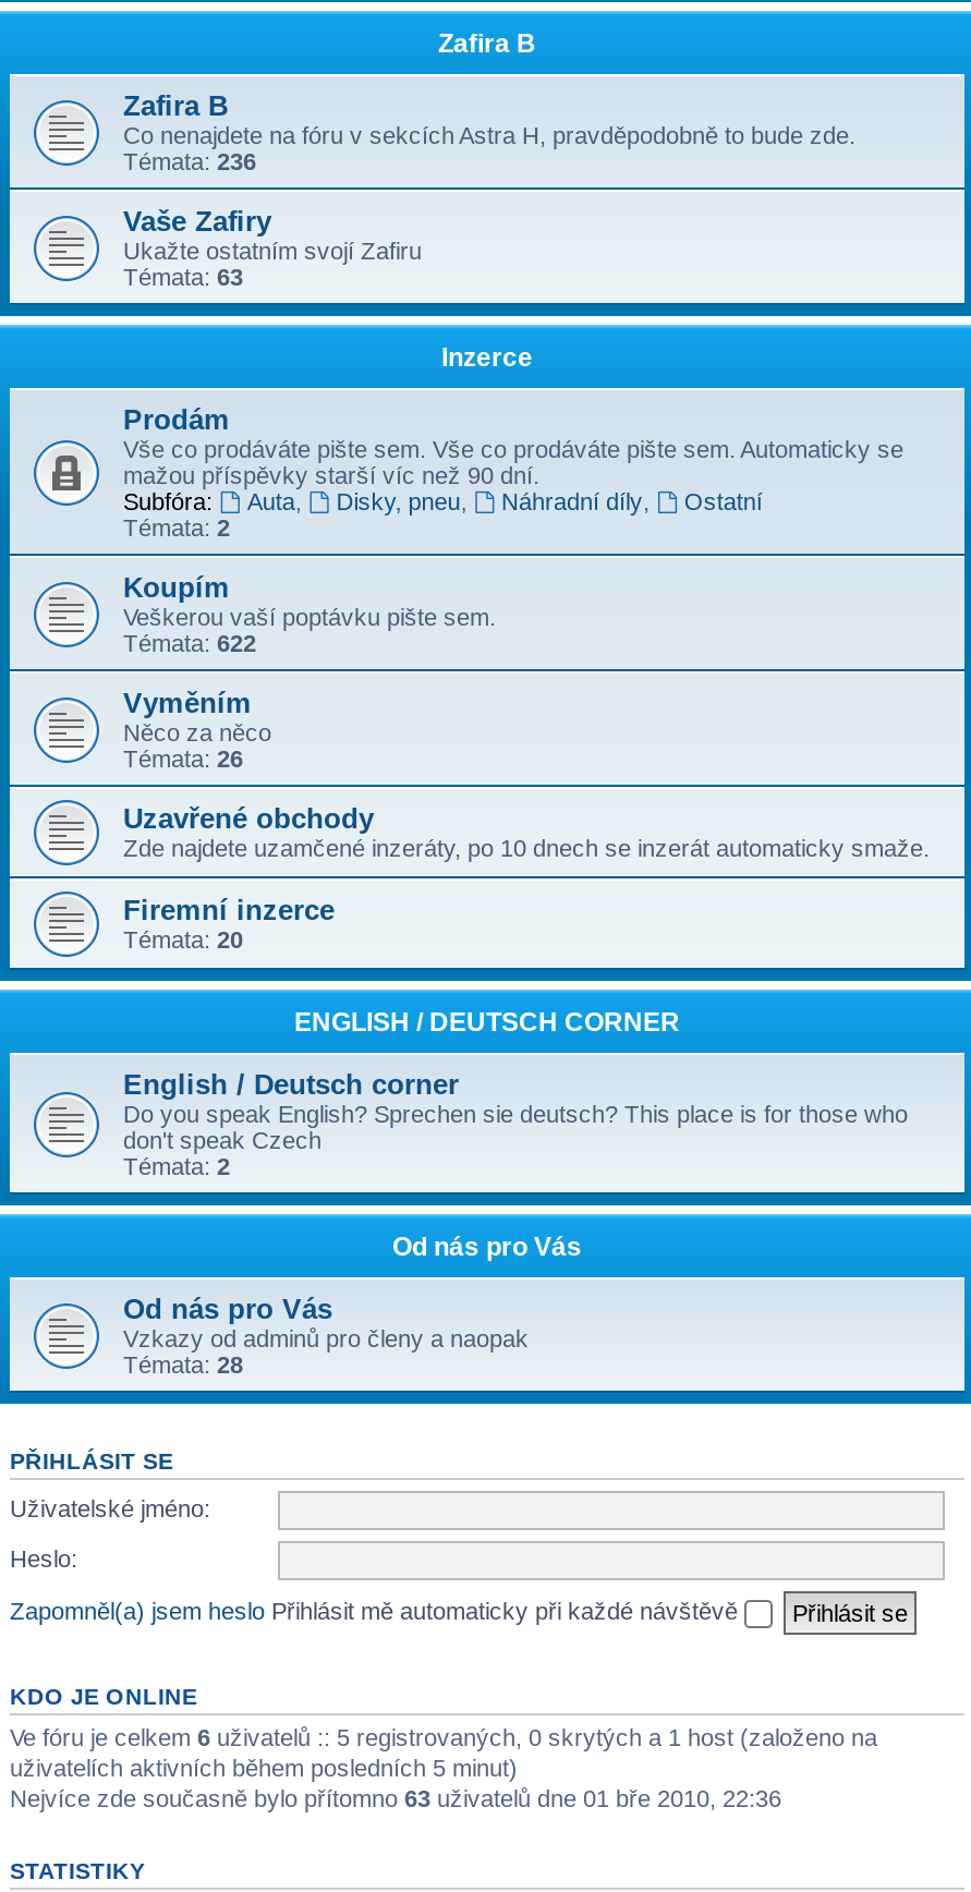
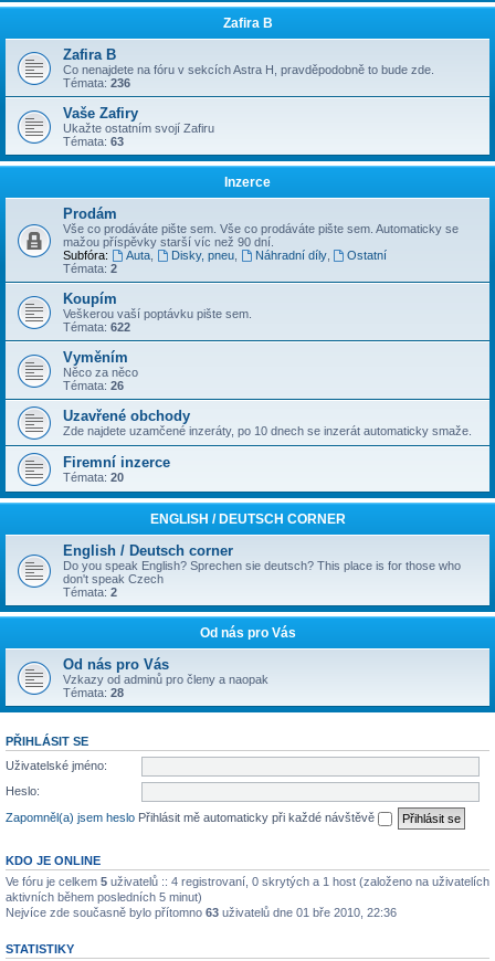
- Ve fóru je celkem 6 uživatelů :: 5 registrovaných, 0 skrytých a 1 host (založeno na
- uživatelích aktivních během posledních 5 minut)
+ Ve fóru je celkem 5 uživatelů :: 4 registrovaní, 0 skrytých a 1 host (založeno na uživatelích
+ aktivních během posledních 5 minut)
